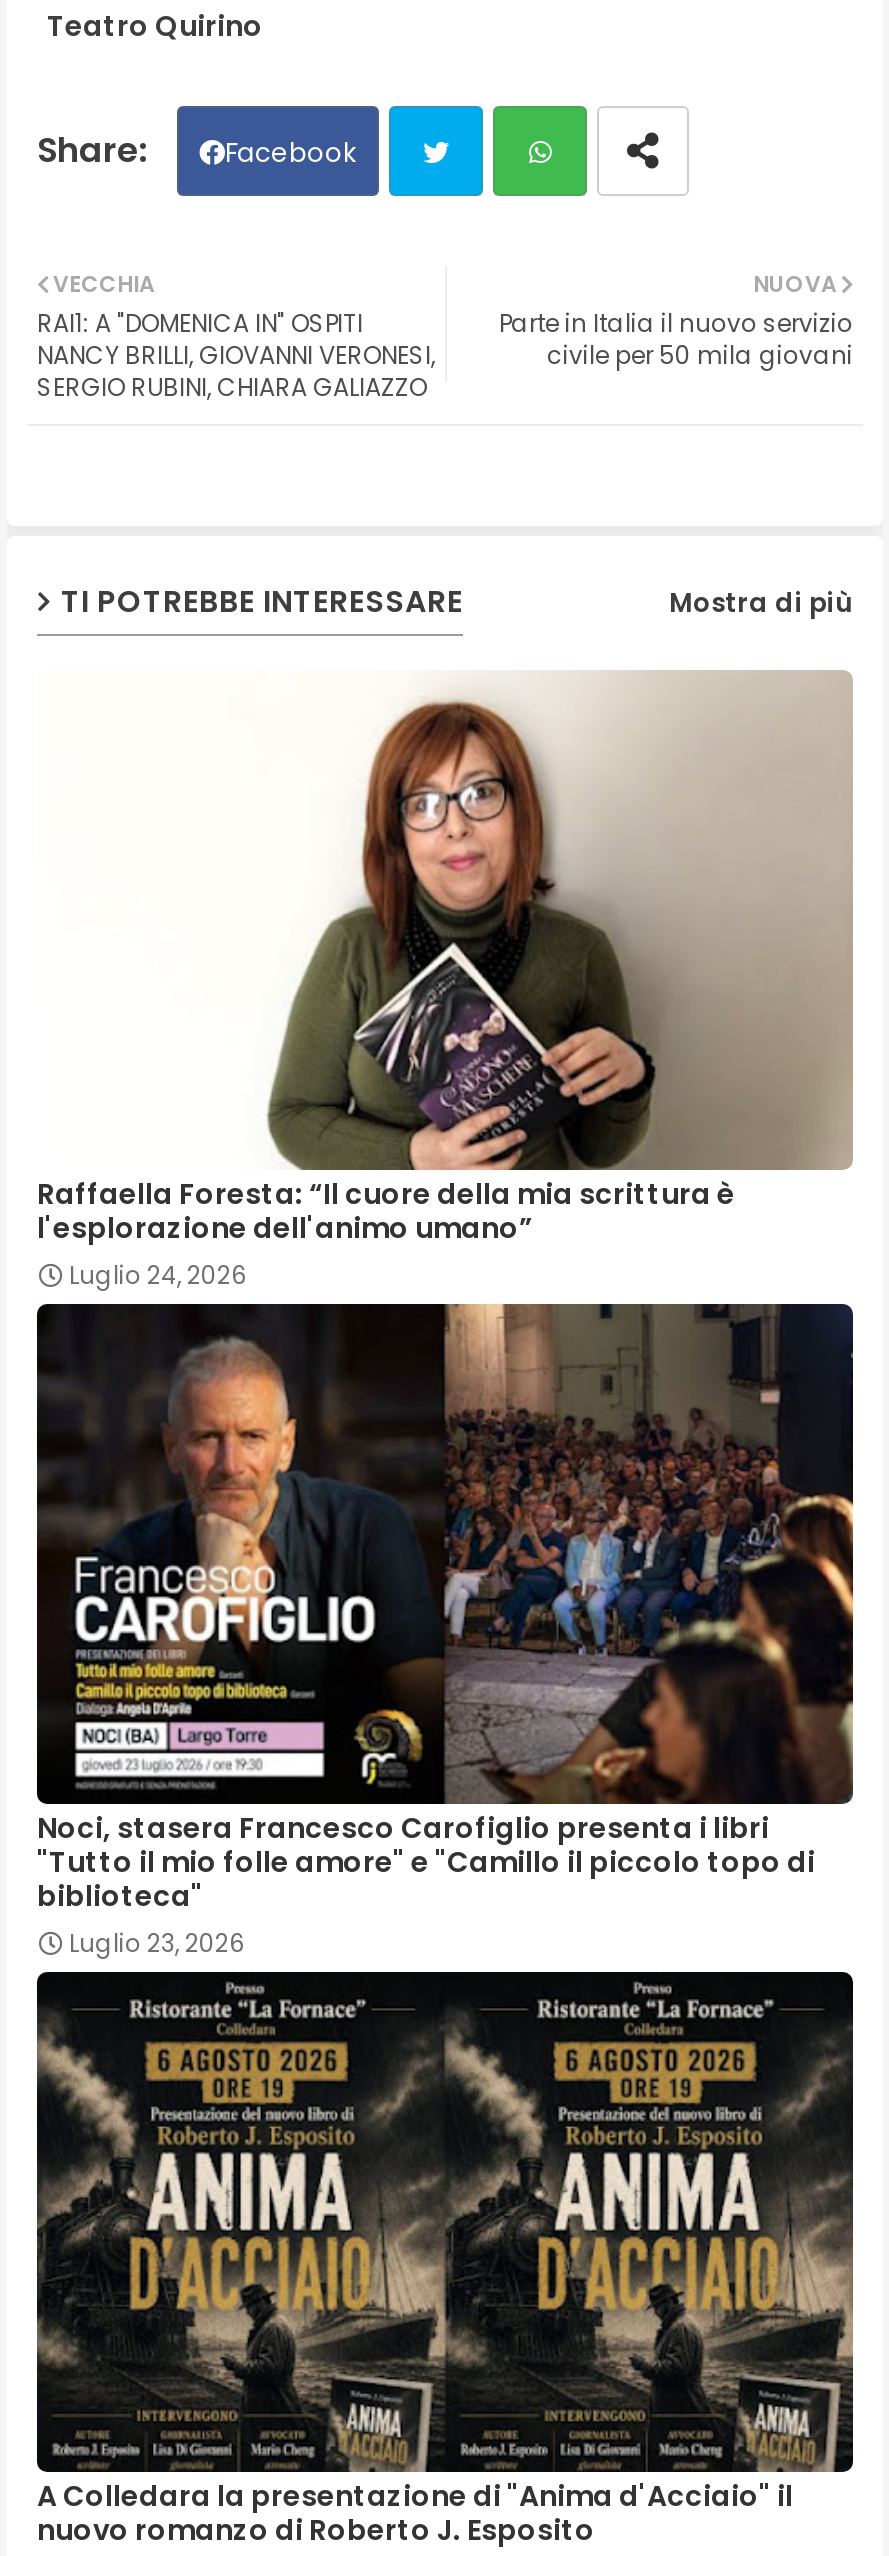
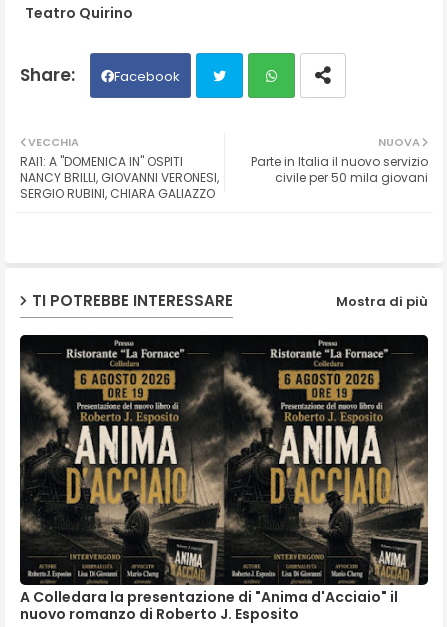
- [image]
- Raffaella Foresta: “Il cuore della mia scrittura è
- l'esplorazione dell'animo umano”
- Luglio 24, 2026

- [image]
- Noci, stasera Francesco Carofiglio presenta i libri
- "Tutto il mio folle amore" e "Camillo il piccolo topo di
- biblioteca"
- Luglio 23, 2026
